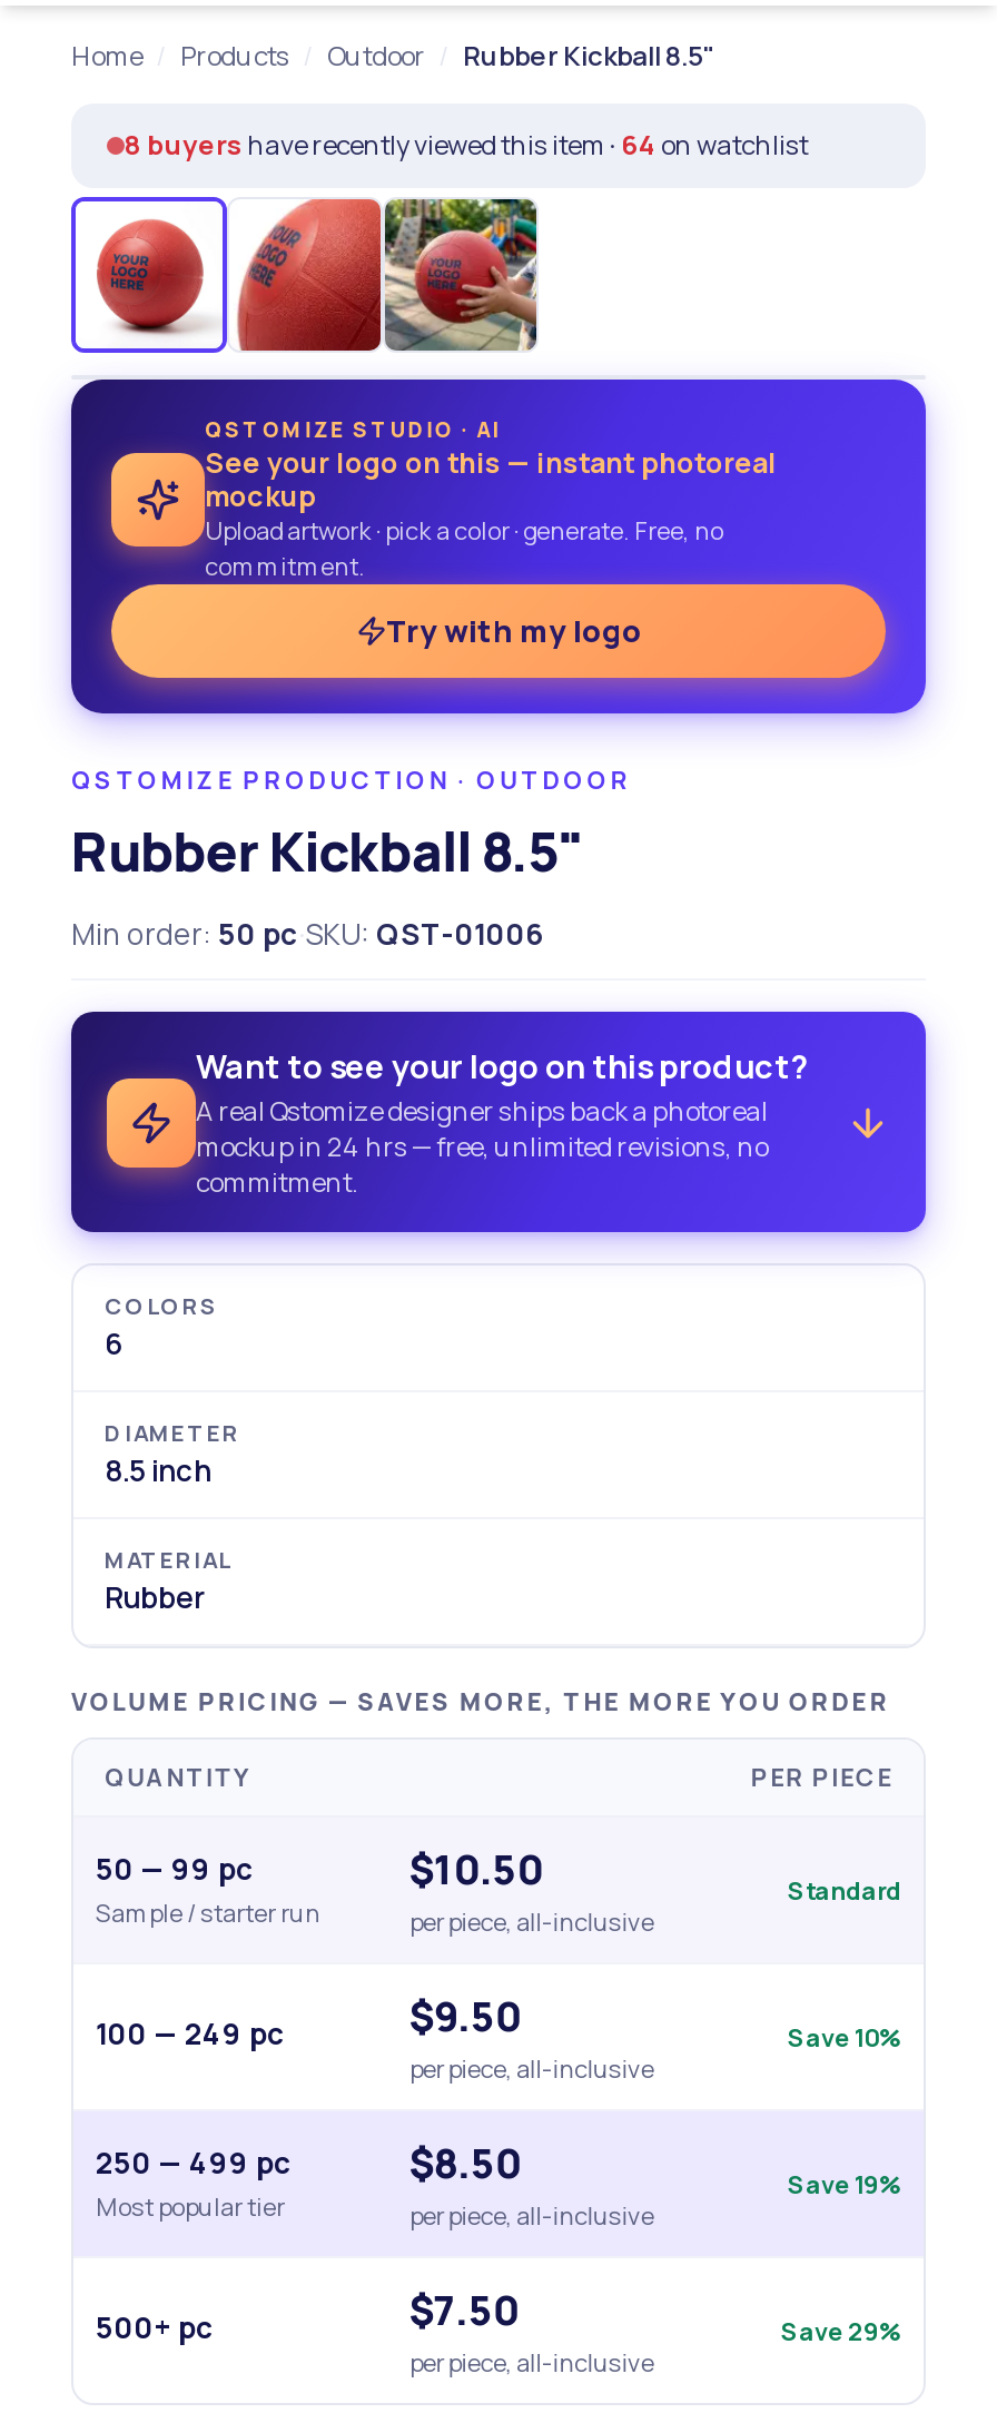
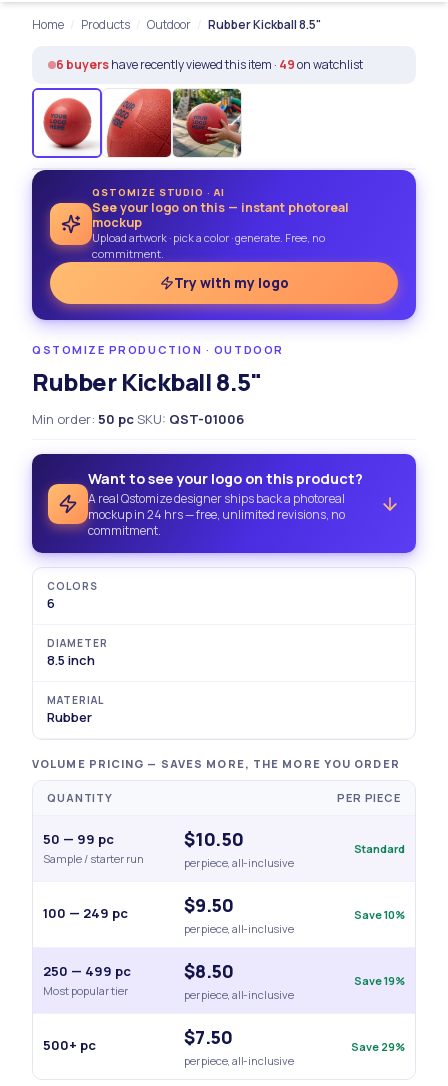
- 8 buyers have recently viewed this item · 64 on watchlist
+ 6 buyers have recently viewed this item · 49 on watchlist
